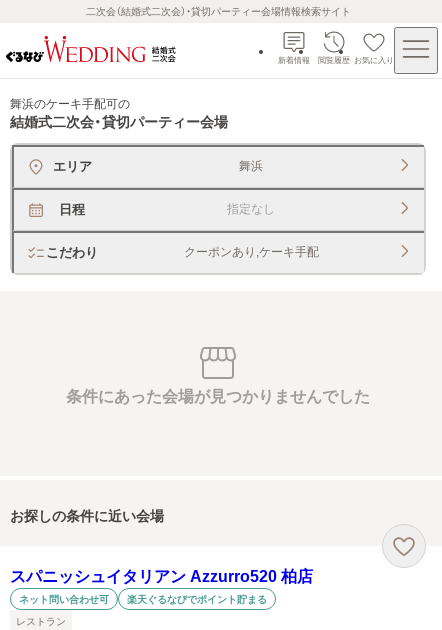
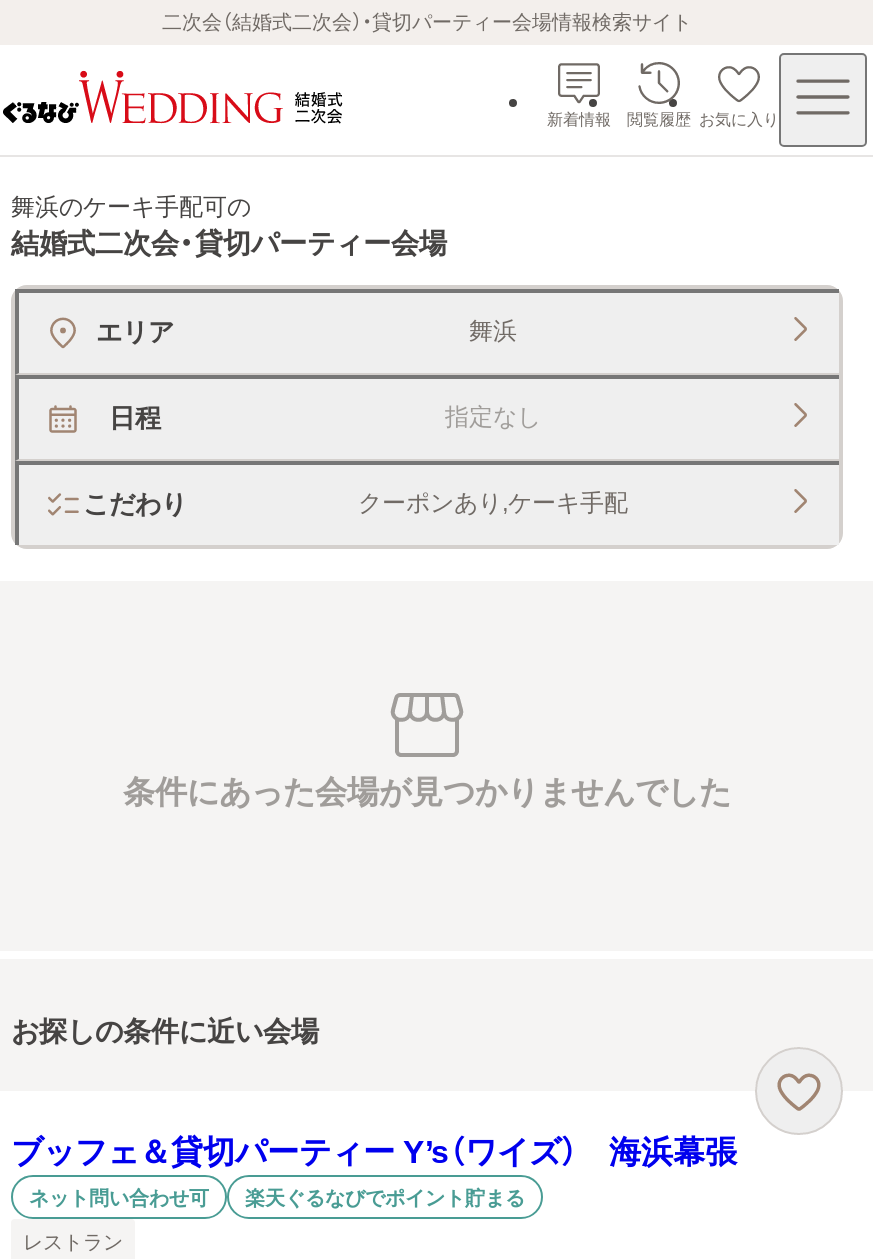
- スパニッシュイタリアン Azzurro520 柏店
+ ブッフェ＆貸切パーティー Y’s（ワイズ） 海浜幕張
